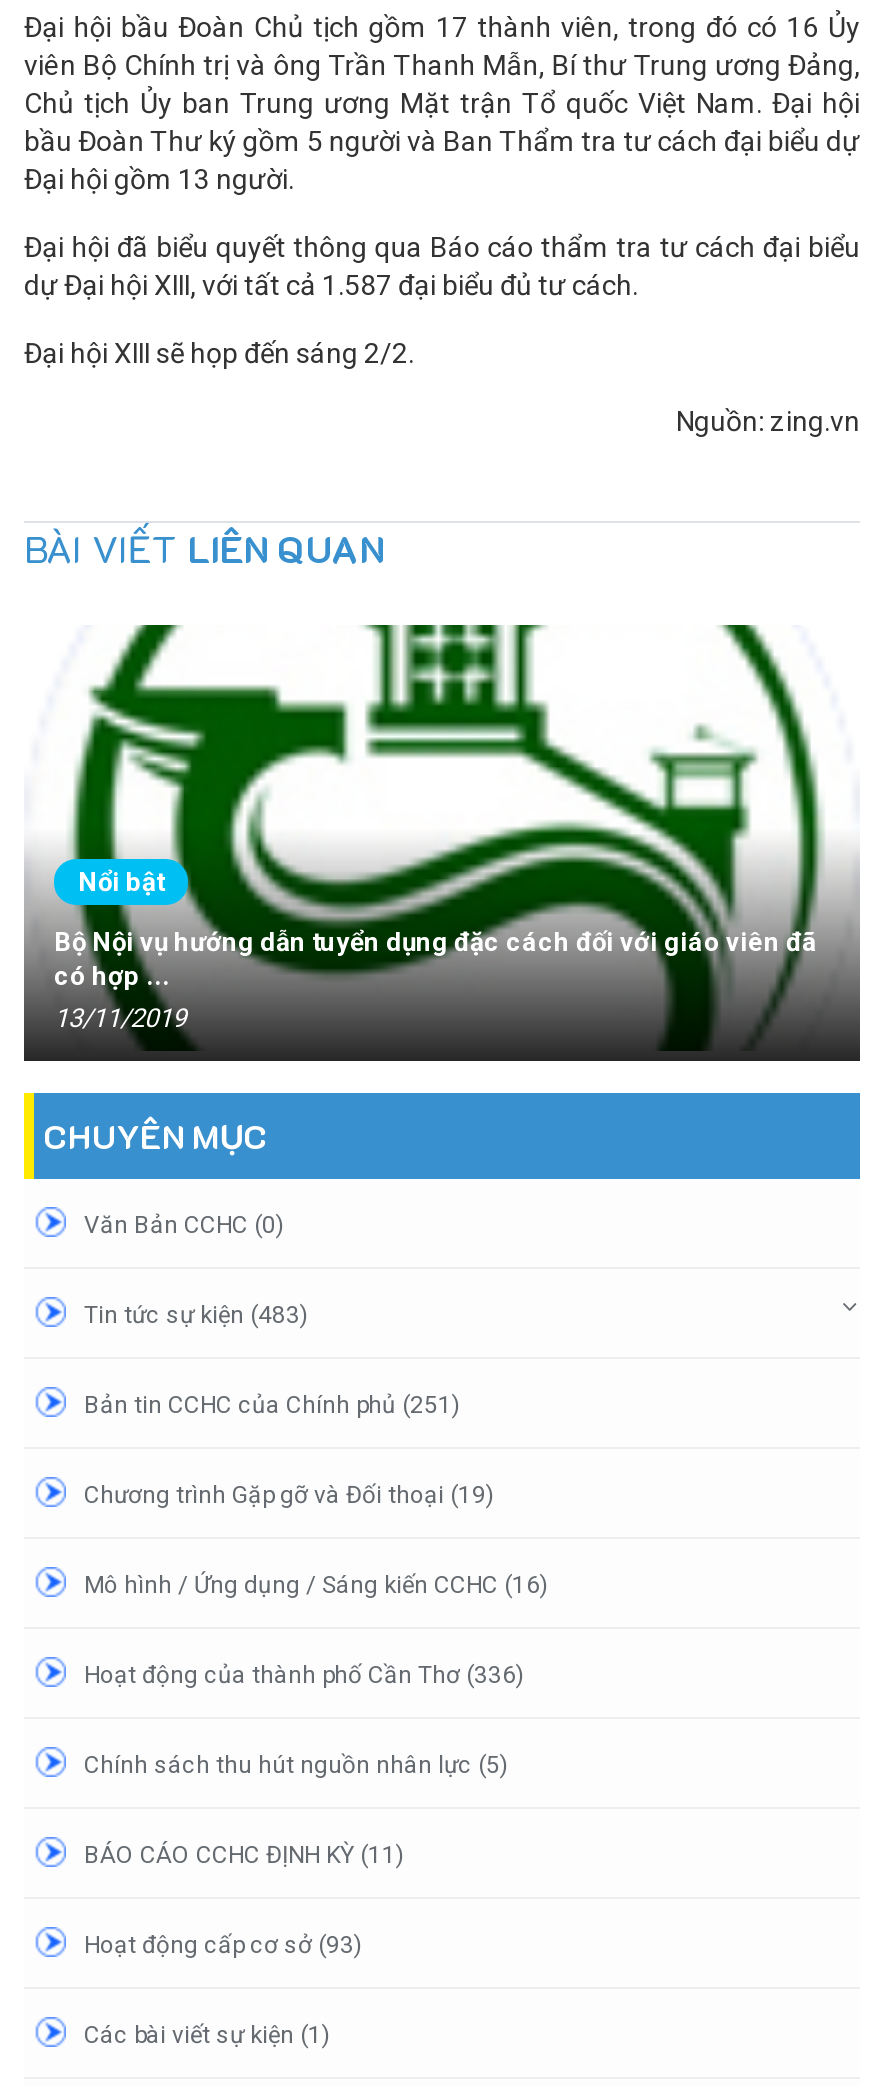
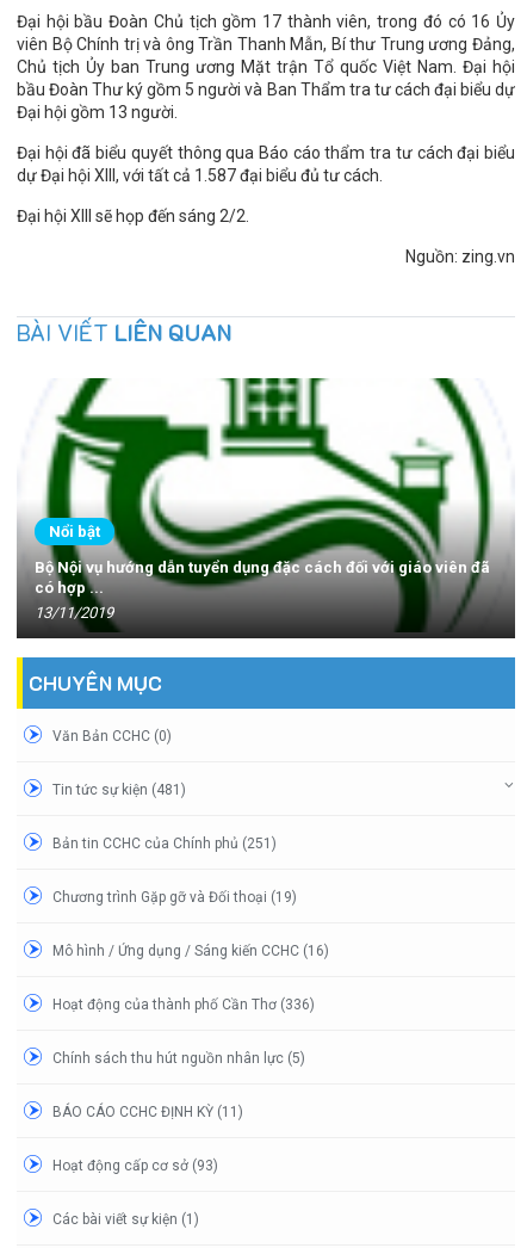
- Tin tức sự kiện (483)
+ Tin tức sự kiện (481)
